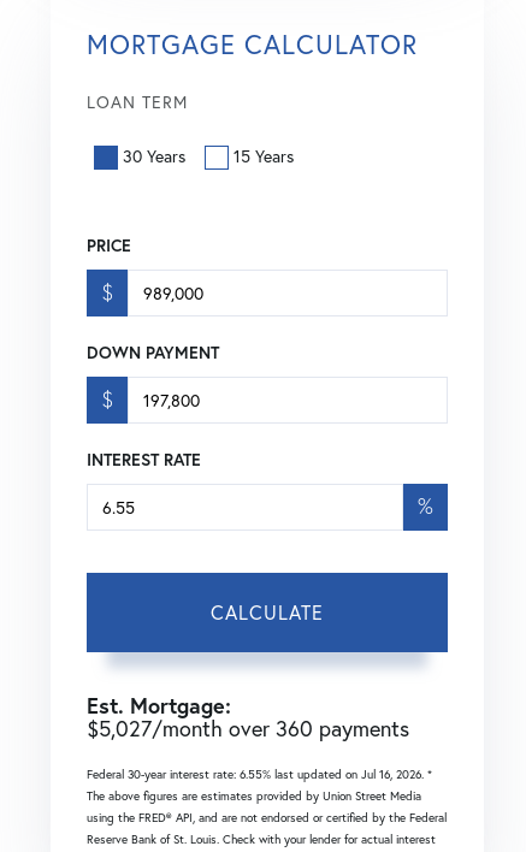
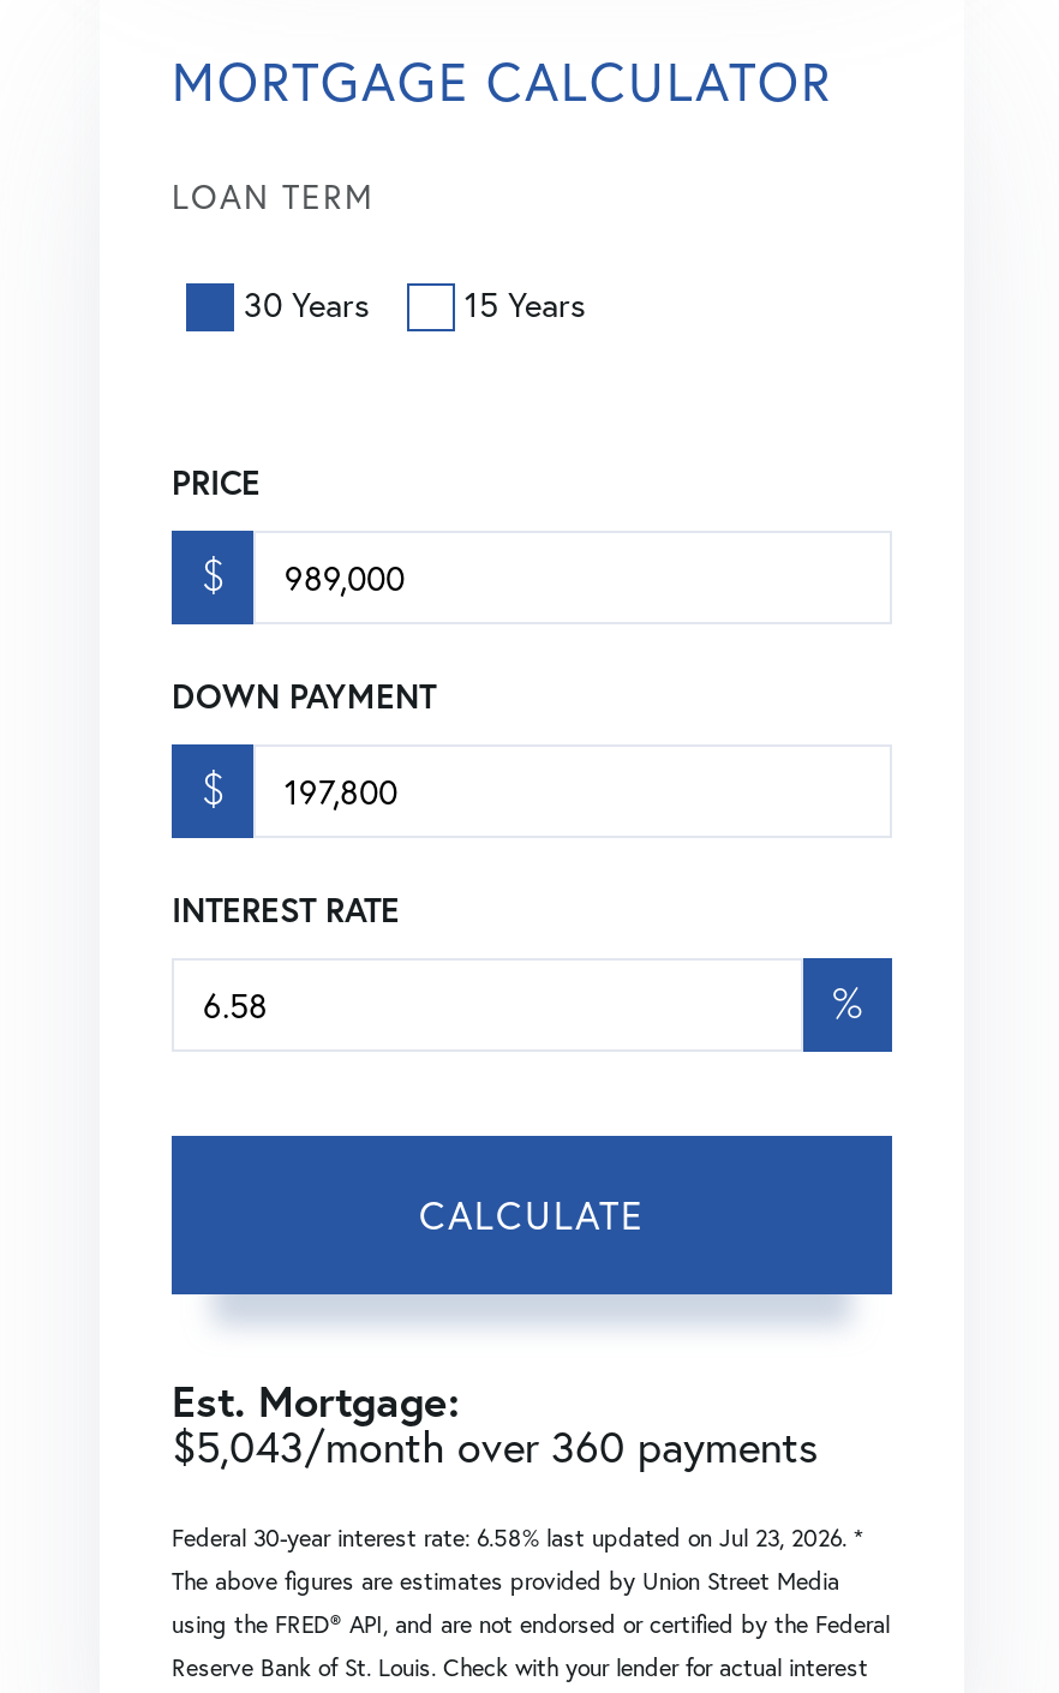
- $5,027/month over 360 payments
+ $5,043/month over 360 payments

- Federal 30-year interest rate: 6.55% last updated on Jul 16, 2026. *
+ Federal 30-year interest rate: 6.58% last updated on Jul 23, 2026. *
